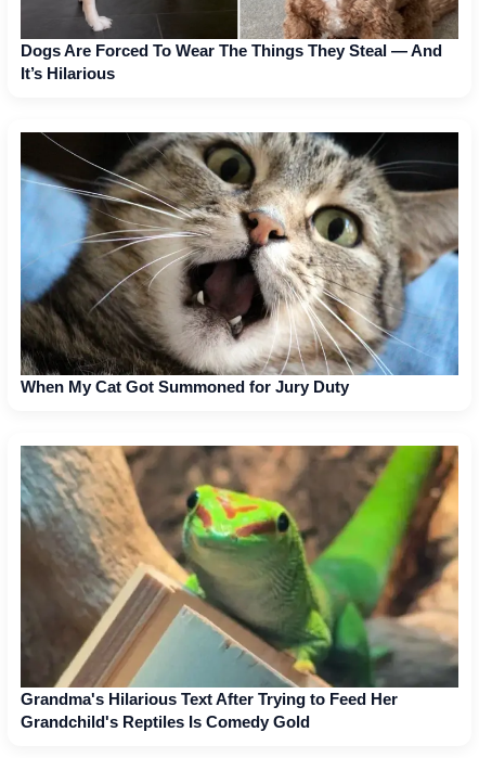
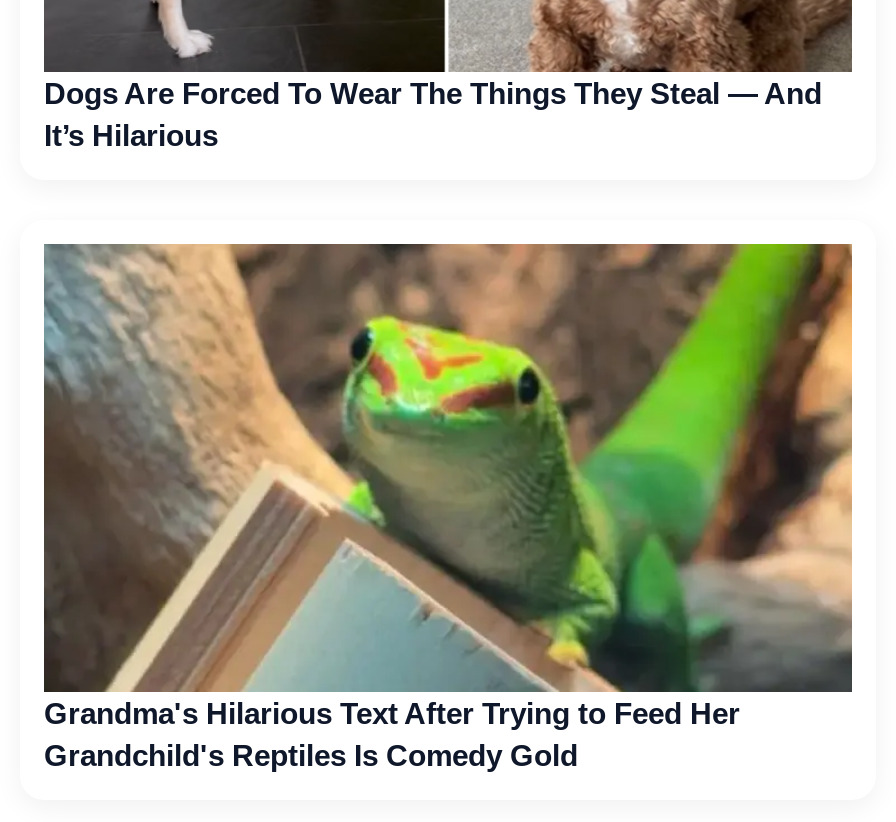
- [image]
- When My Cat Got Summoned for Jury Duty
